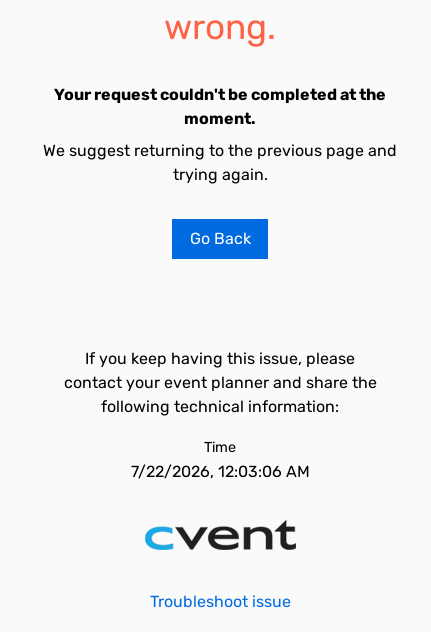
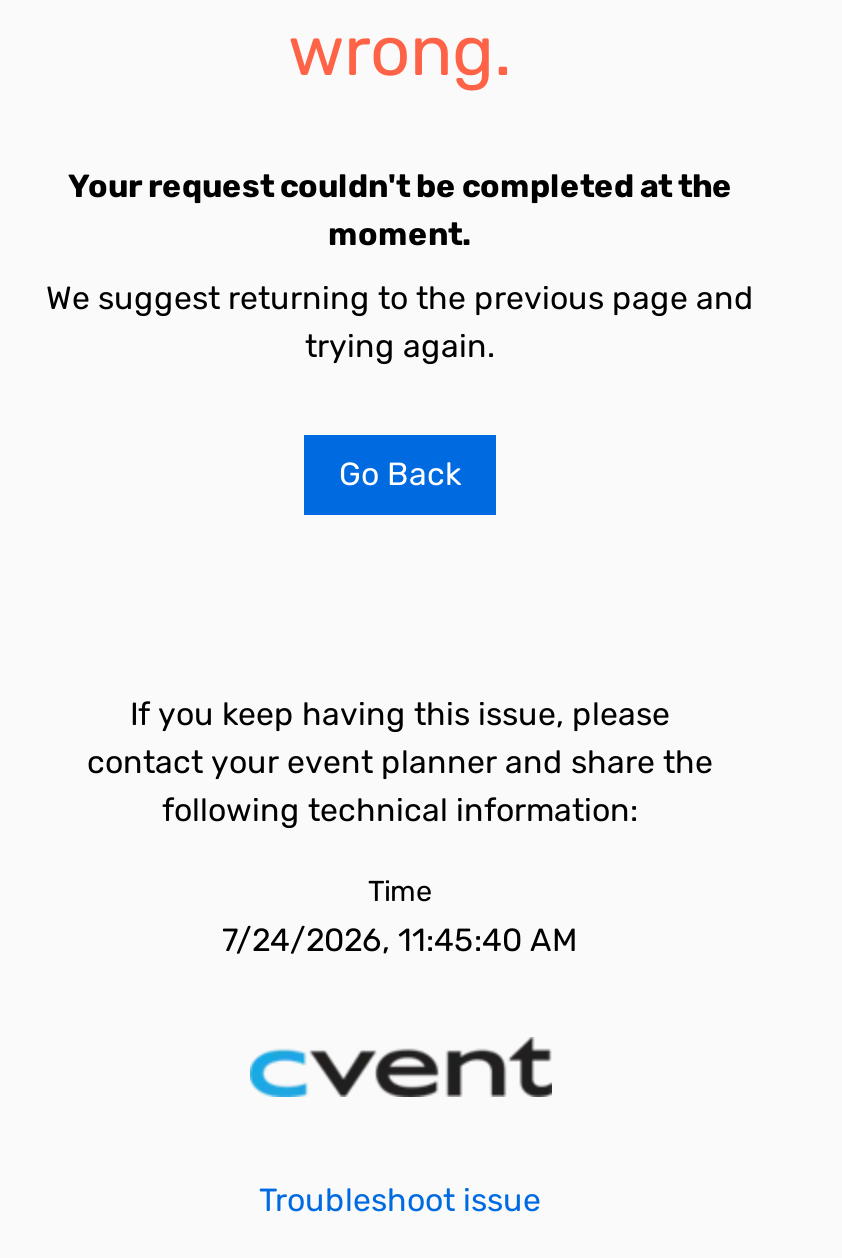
- 7/22/2026, 12:03:06 AM
+ 7/24/2026, 11:45:40 AM
